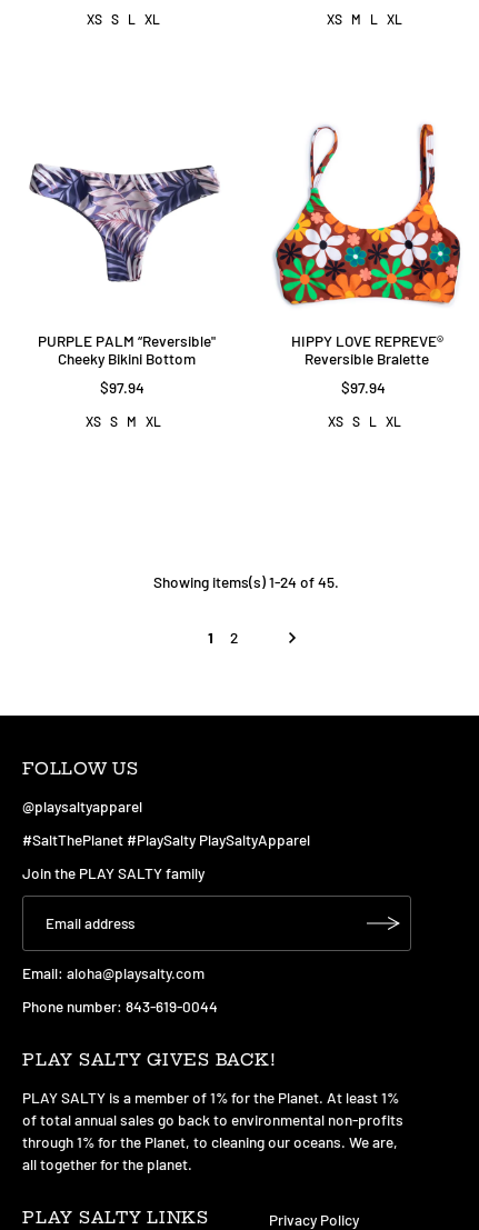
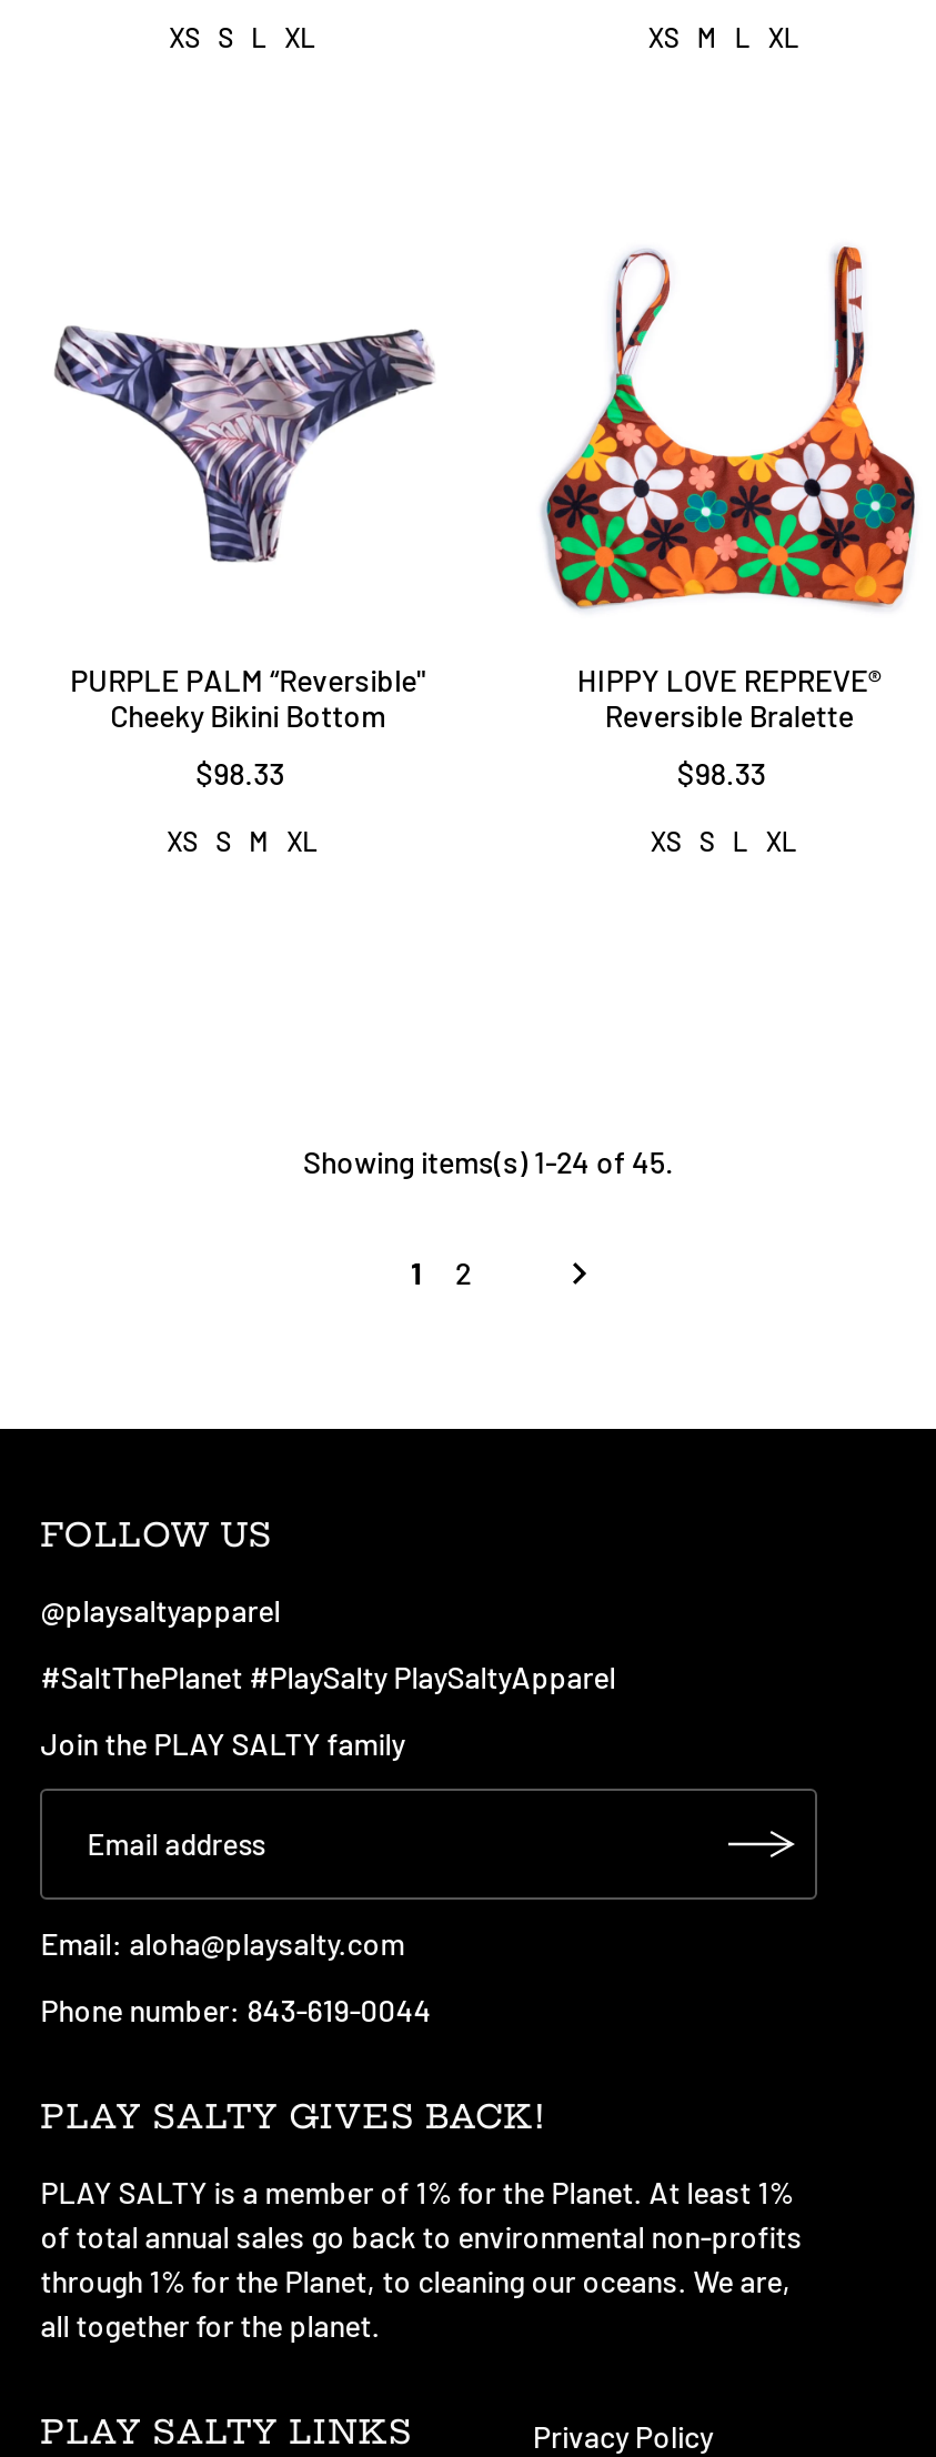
- $97.94
+ $98.33

- $97.94
+ $98.33
